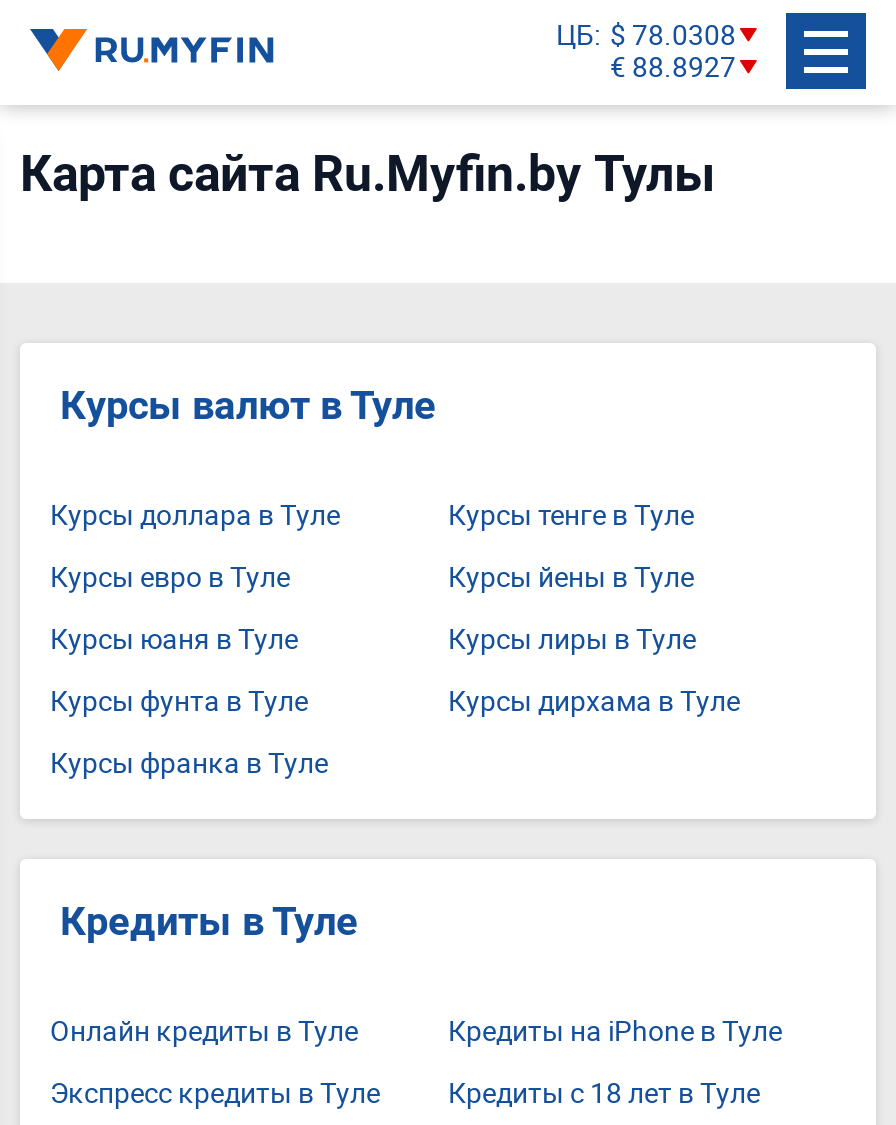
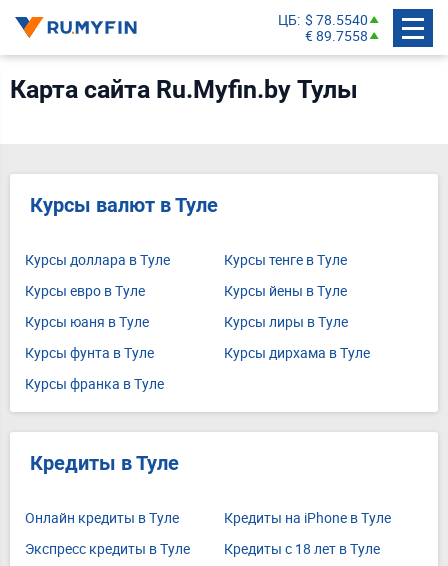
- ЦБ $ 78.0308
- € 88.8927
+ ЦБ $ 78.5540
+ € 89.7558
